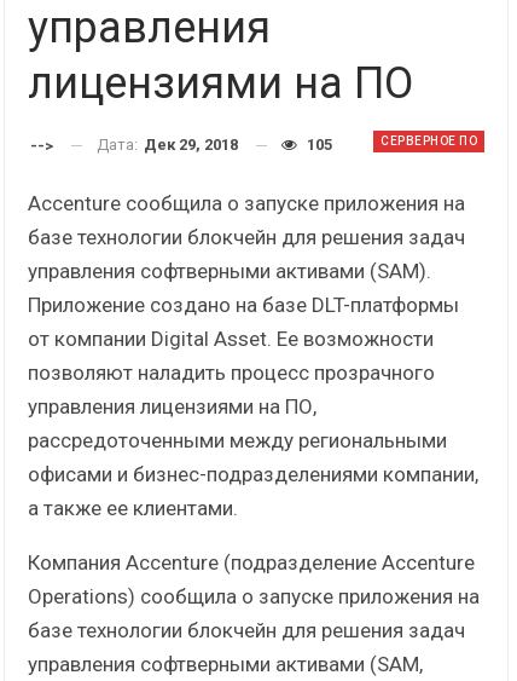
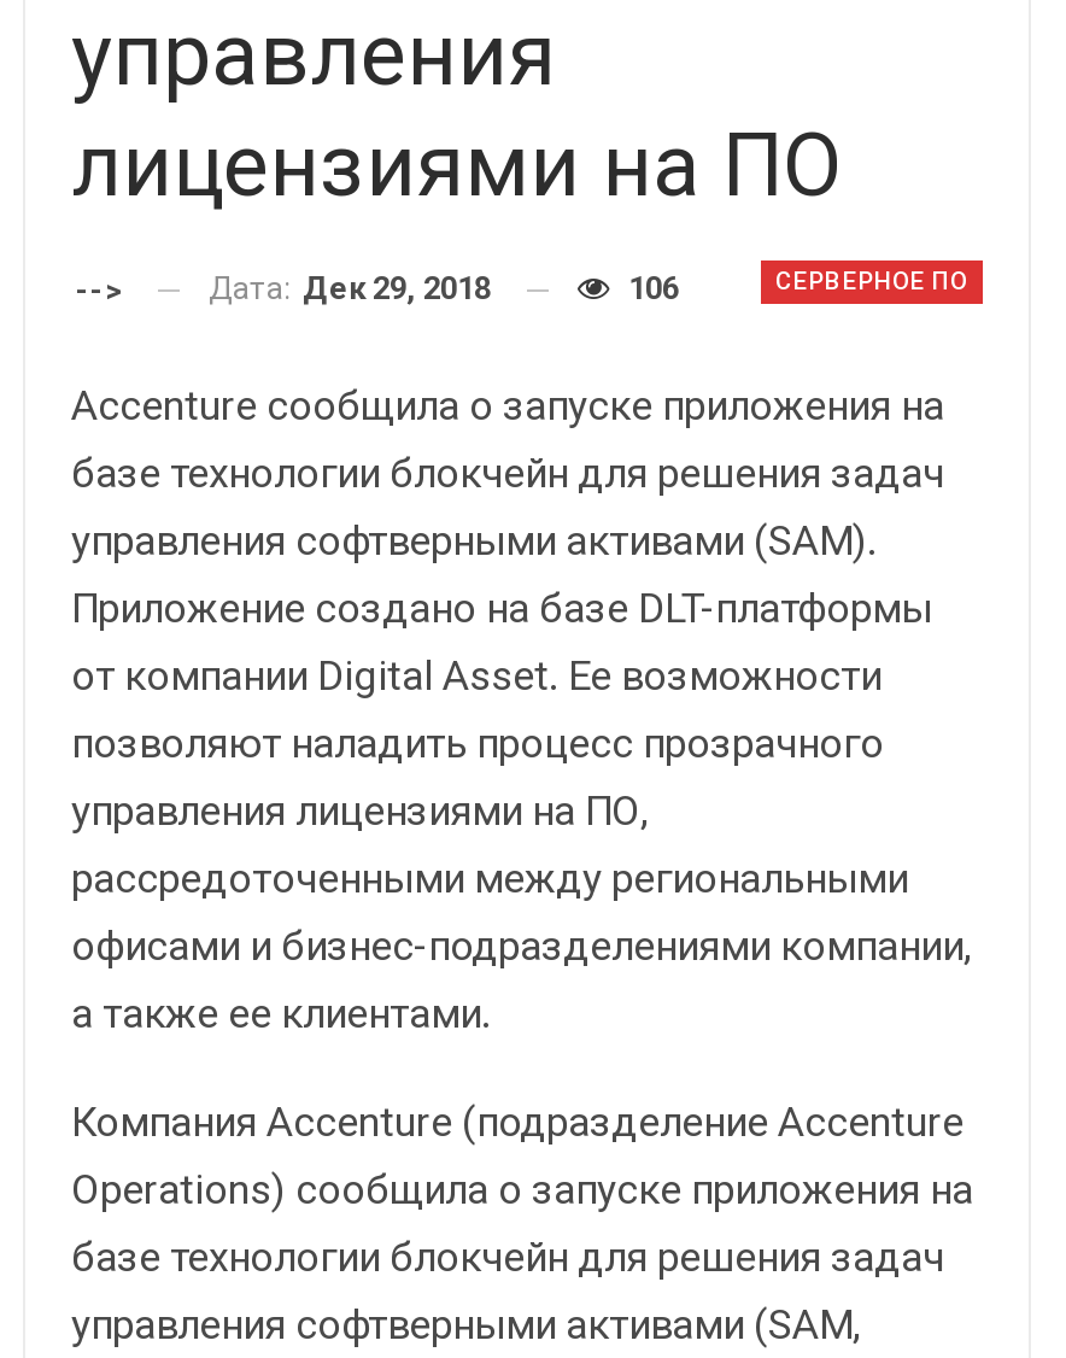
- 105
+ 106
